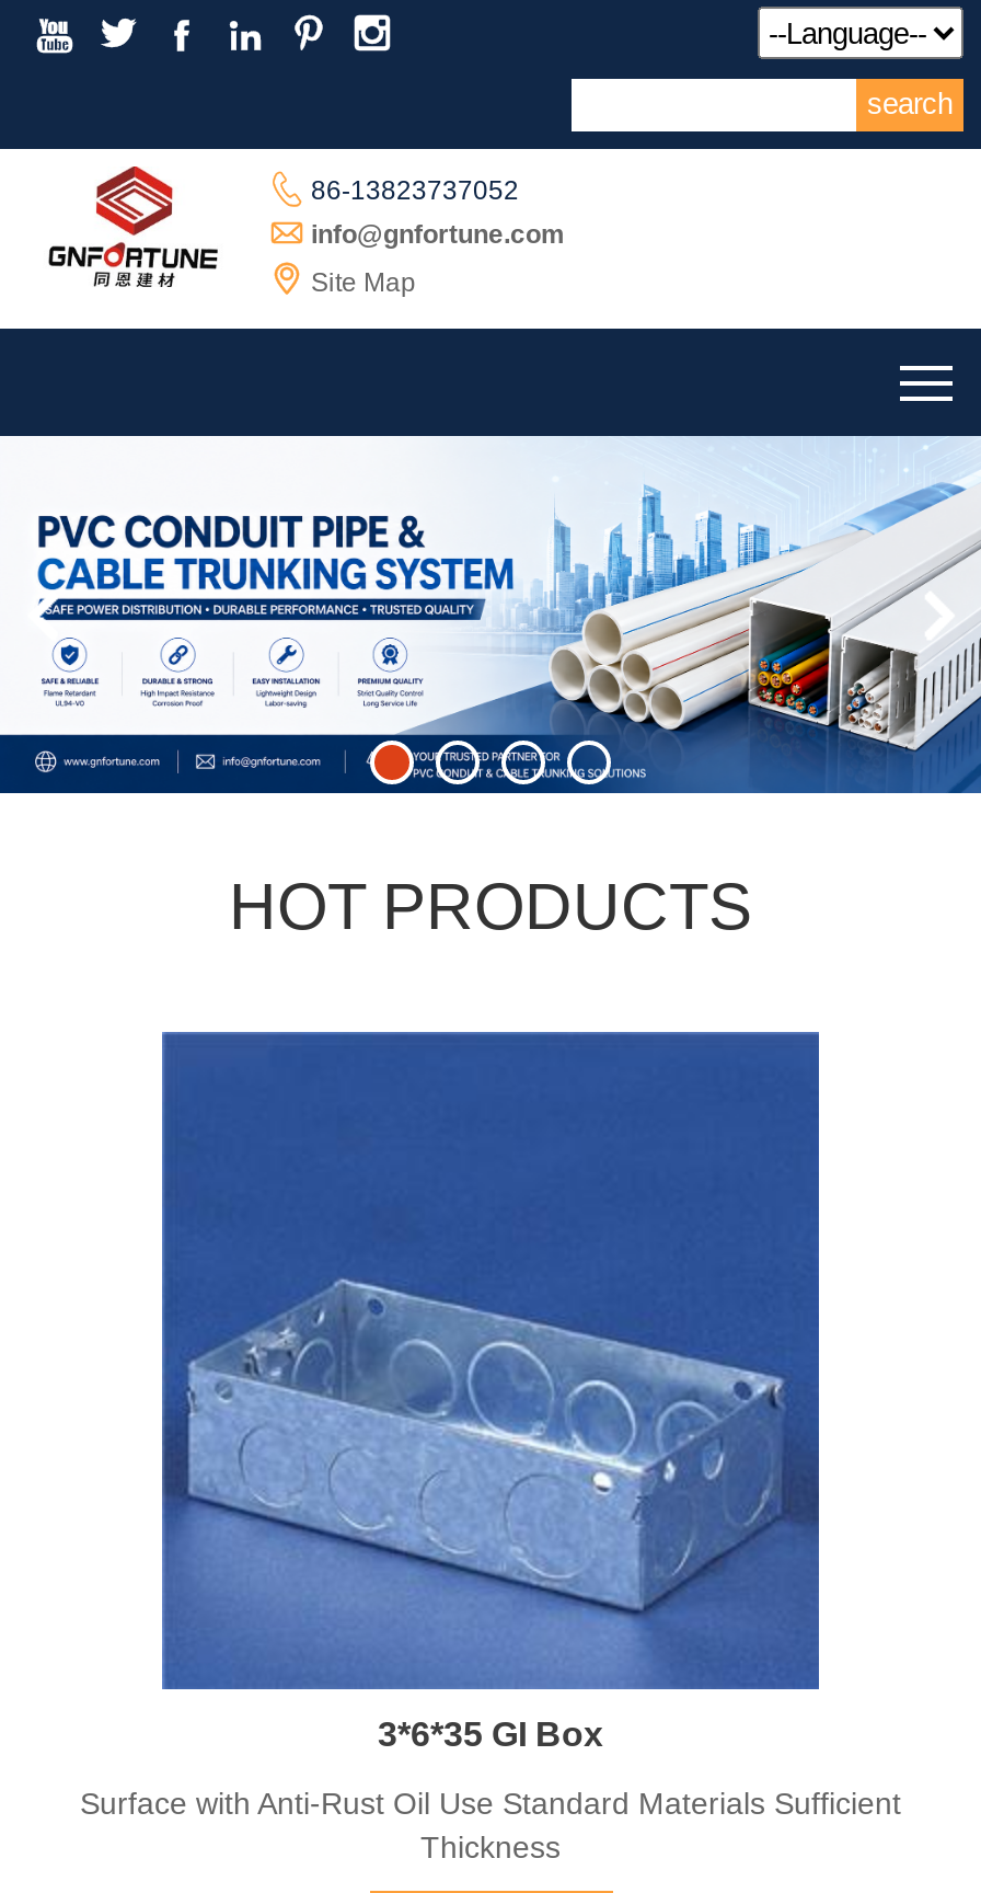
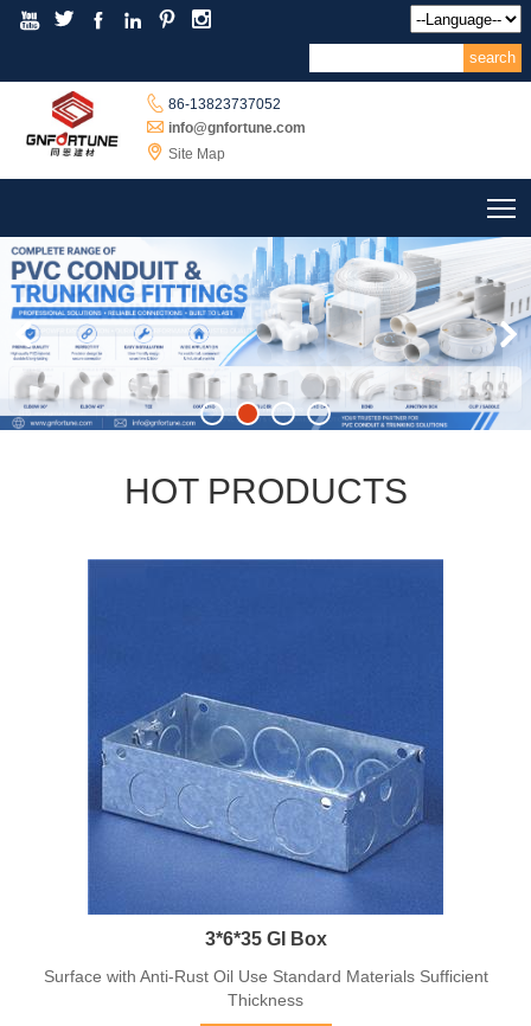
- [image]
+ [image]
